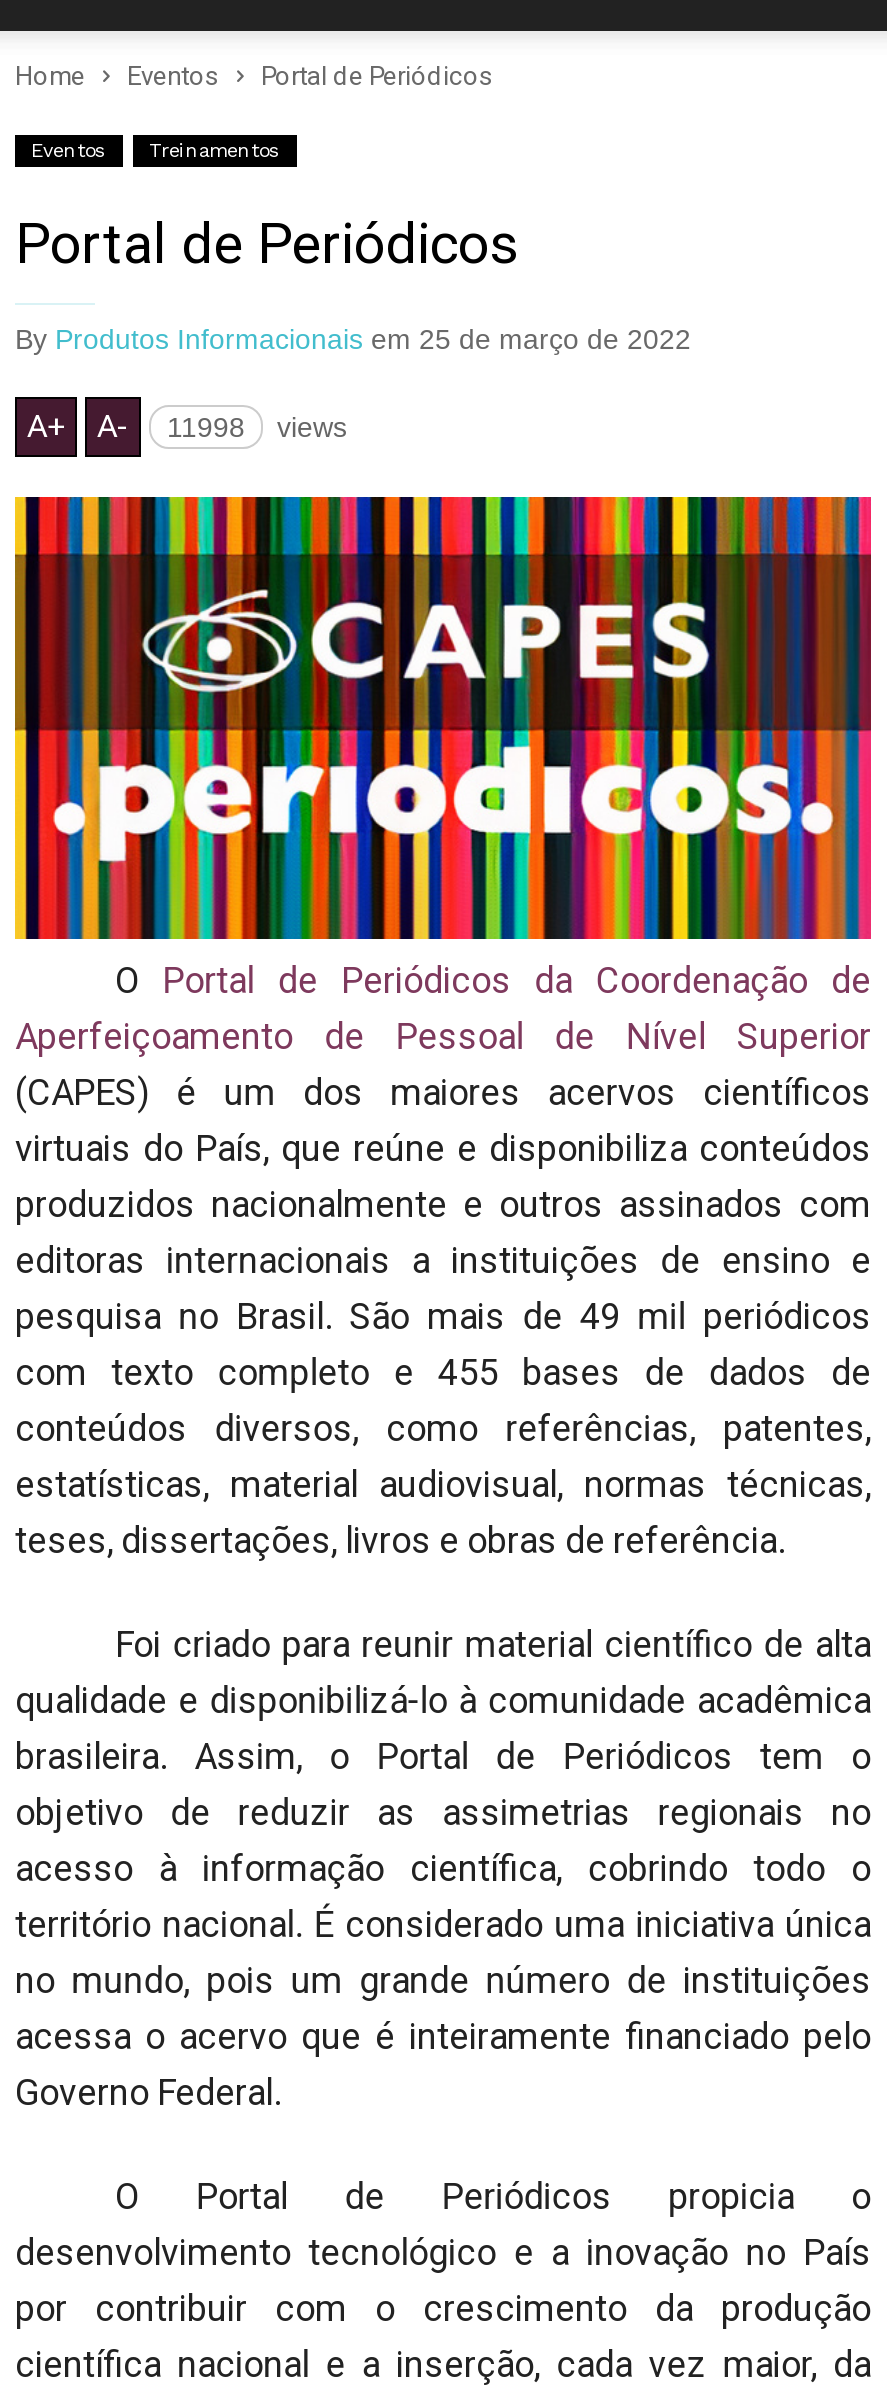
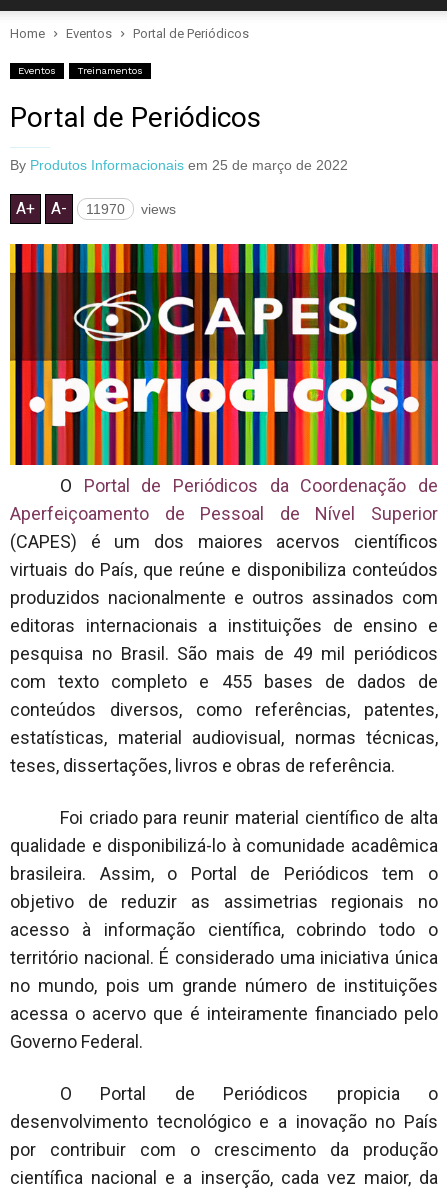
- A+ A- 11998 views
+ A+ A- 11970 views
